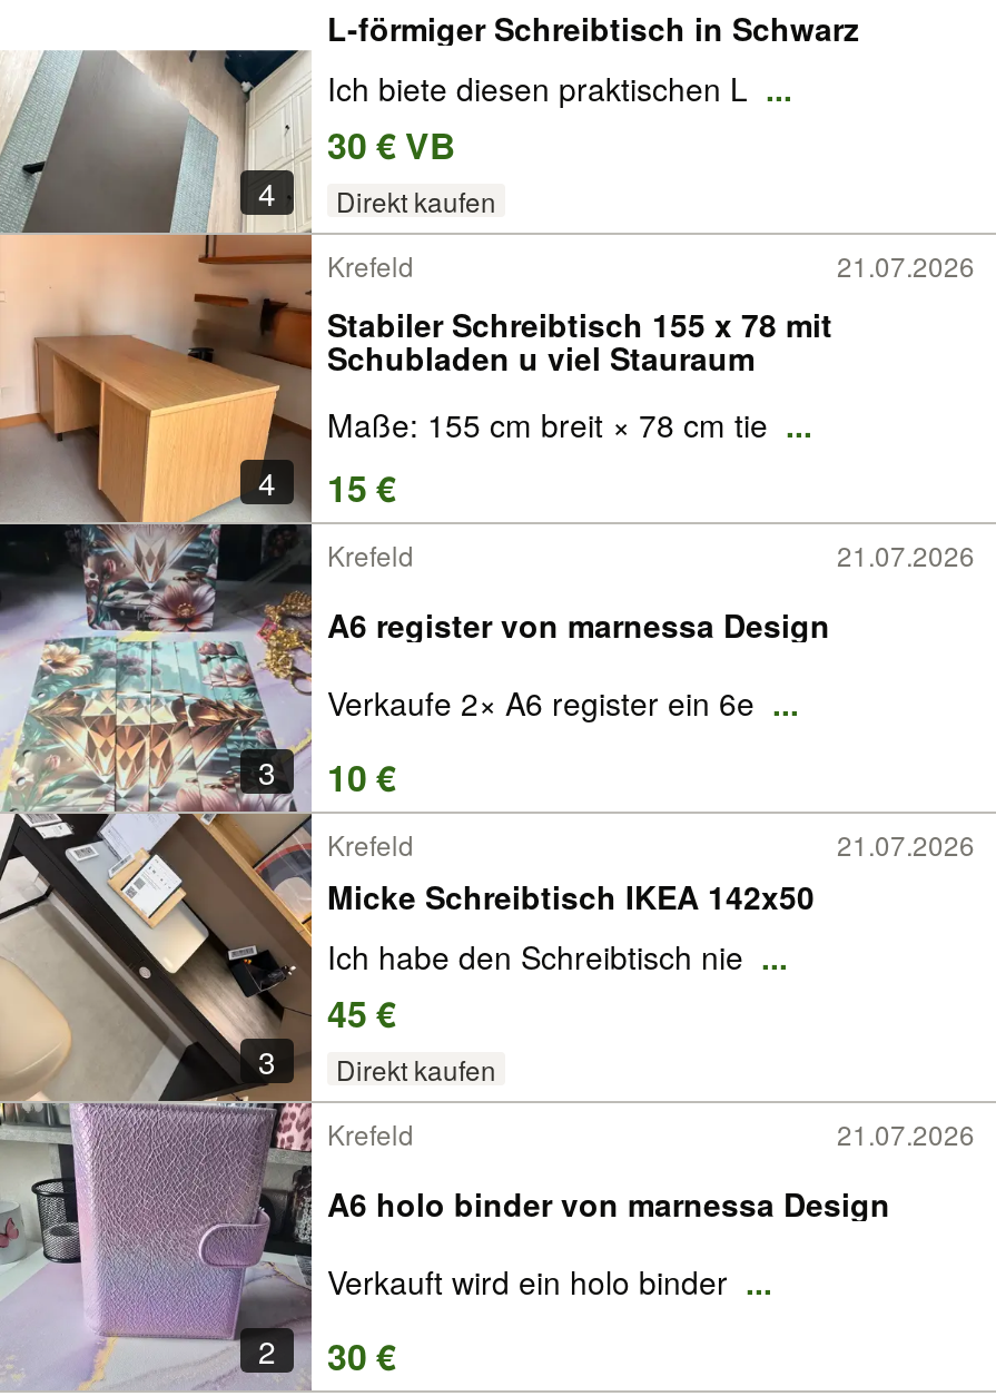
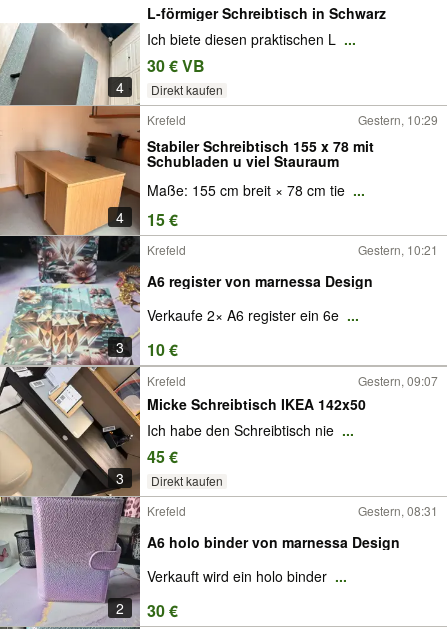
- 21.07.2026
+ Gestern, 10:29

- 21.07.2026
+ Gestern, 10:21

- 21.07.2026
+ Gestern, 09:07

- 21.07.2026
+ Gestern, 08:31
